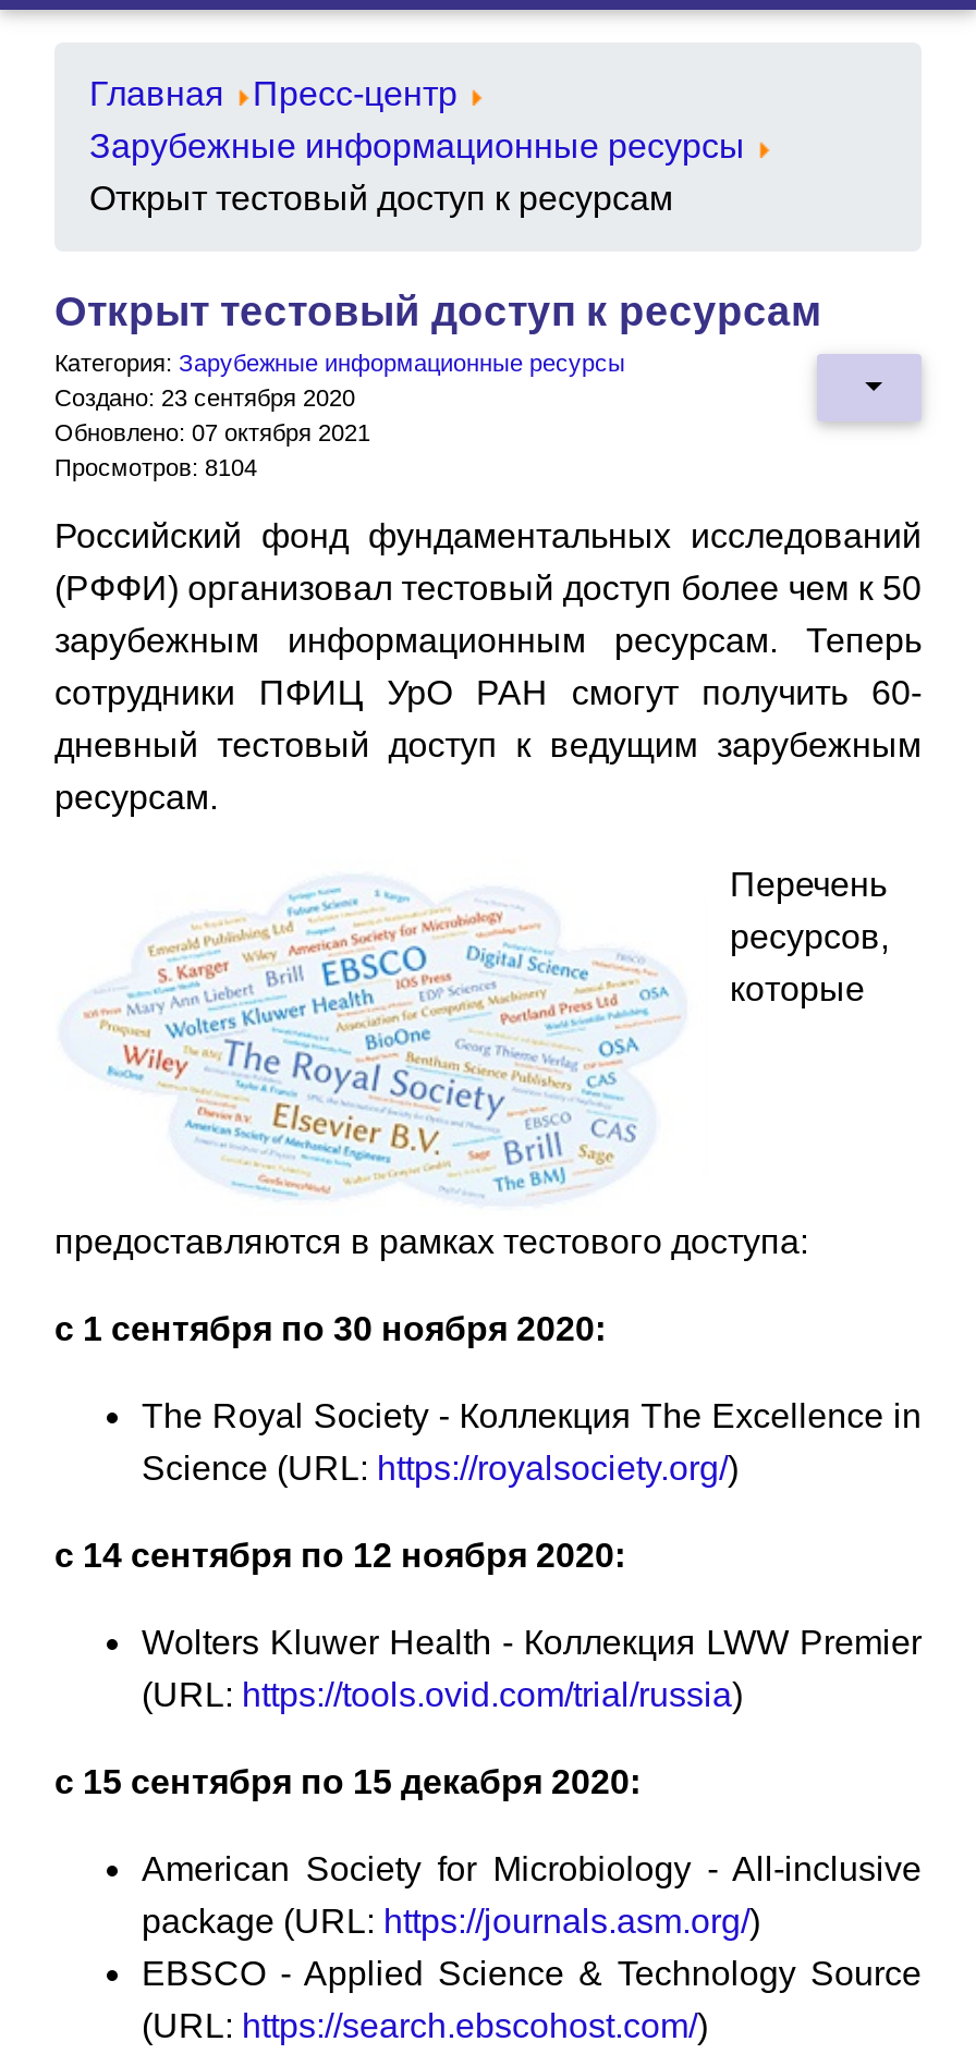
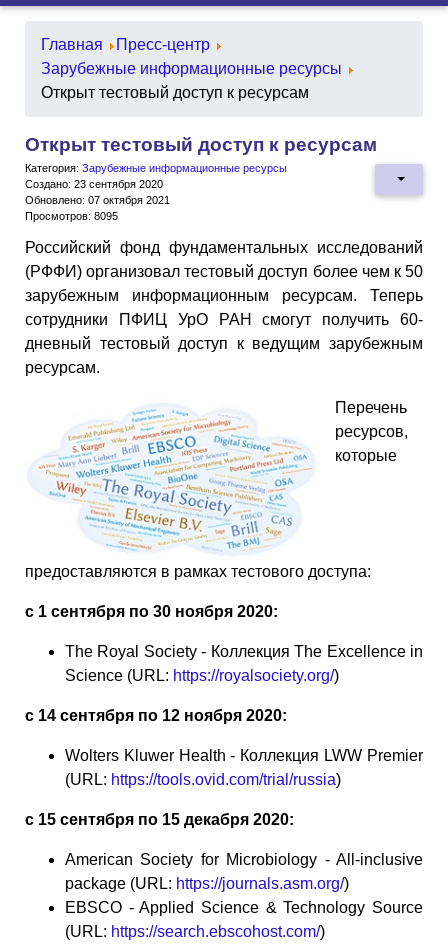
- Просмотров: 8104
+ Просмотров: 8095
